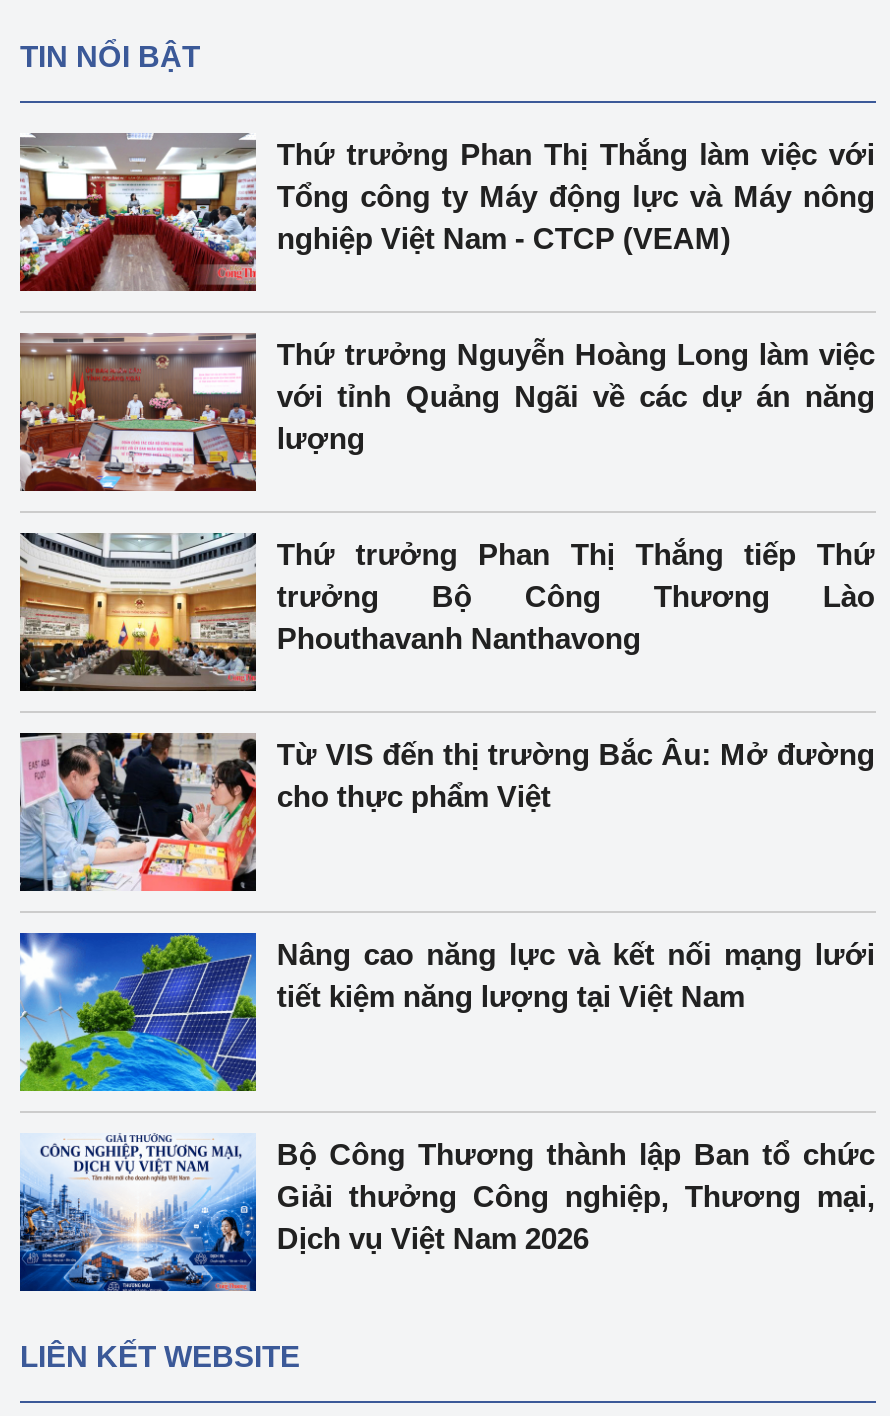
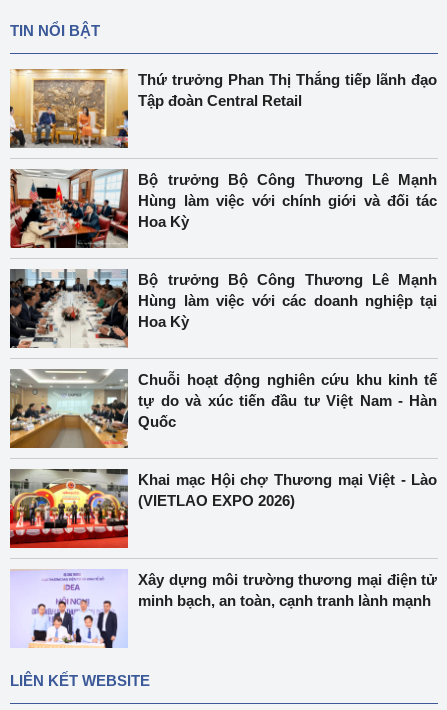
- [image]
- Thứ trưởng Phan Thị Thắng làm việc với
- Tổng công ty Máy động lực và Máy nông
- nghiệp Việt Nam - CTCP (VEAM)
+ [image]
+ Thứ trưởng Phan Thị Thắng tiếp lãnh đạo
+ Tập đoàn Central Retail

- [image]
- Thứ trưởng Nguyễn Hoàng Long làm việc
- với tỉnh Quảng Ngãi về các dự án năng
- lượng
+ [image]
+ Bộ trưởng Bộ Công Thương Lê Mạnh
+ Hùng làm việc với chính giới và đối tác
+ Hoa Kỳ

- [image]
- Thứ trưởng Phan Thị Thắng tiếp Thứ
- trưởng Bộ Công Thương Lào
- Phouthavanh Nanthavong
+ [image]
+ Bộ trưởng Bộ Công Thương Lê Mạnh
+ Hùng làm việc với các doanh nghiệp tại
+ Hoa Kỳ

- [image]
- Từ VIS đến thị trường Bắc Âu: Mở đường
- cho thực phẩm Việt
+ [image]
+ Chuỗi hoạt động nghiên cứu khu kinh tế
+ tự do và xúc tiến đầu tư Việt Nam - Hàn
+ Quốc

- [image]
- Nâng cao năng lực và kết nối mạng lưới
- tiết kiệm năng lượng tại Việt Nam
+ [image]
+ Khai mạc Hội chợ Thương mại Việt - Lào
+ (VIETLAO EXPO 2026)

- [image]
- Bộ Công Thương thành lập Ban tổ chức
- Giải thưởng Công nghiệp, Thương mại,
- Dịch vụ Việt Nam 2026
+ [image]
+ Xây dựng môi trường thương mại điện tử
+ minh bạch, an toàn, cạnh tranh lành mạnh
